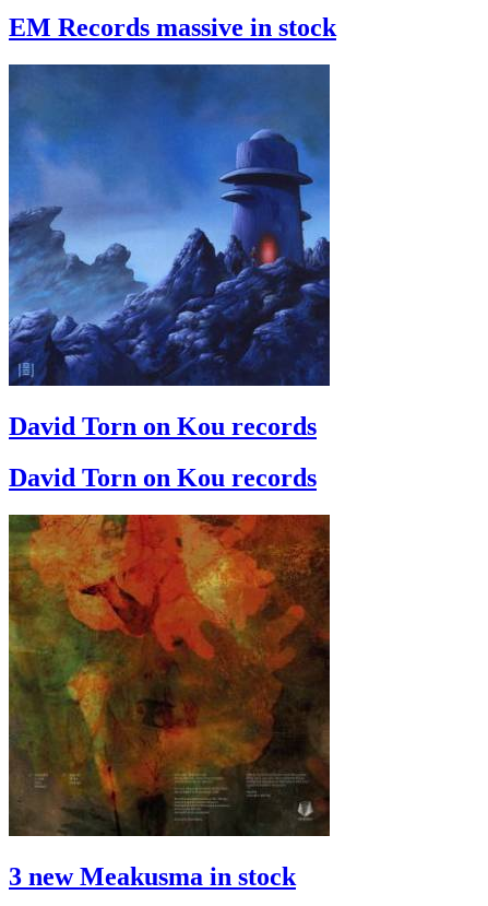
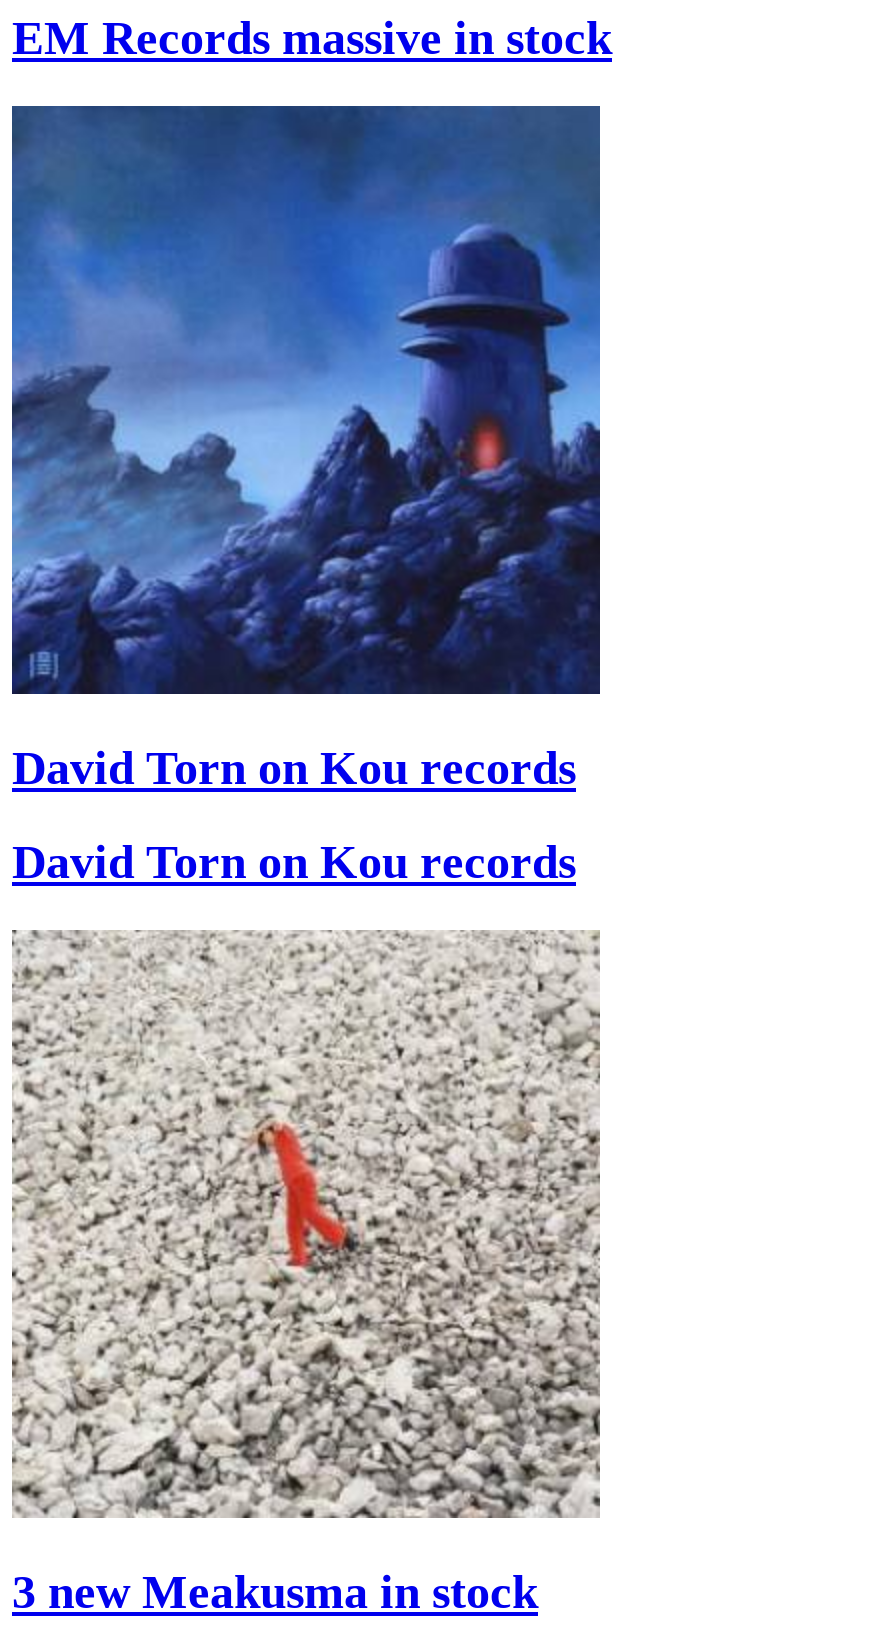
- [image]
+ [image]
